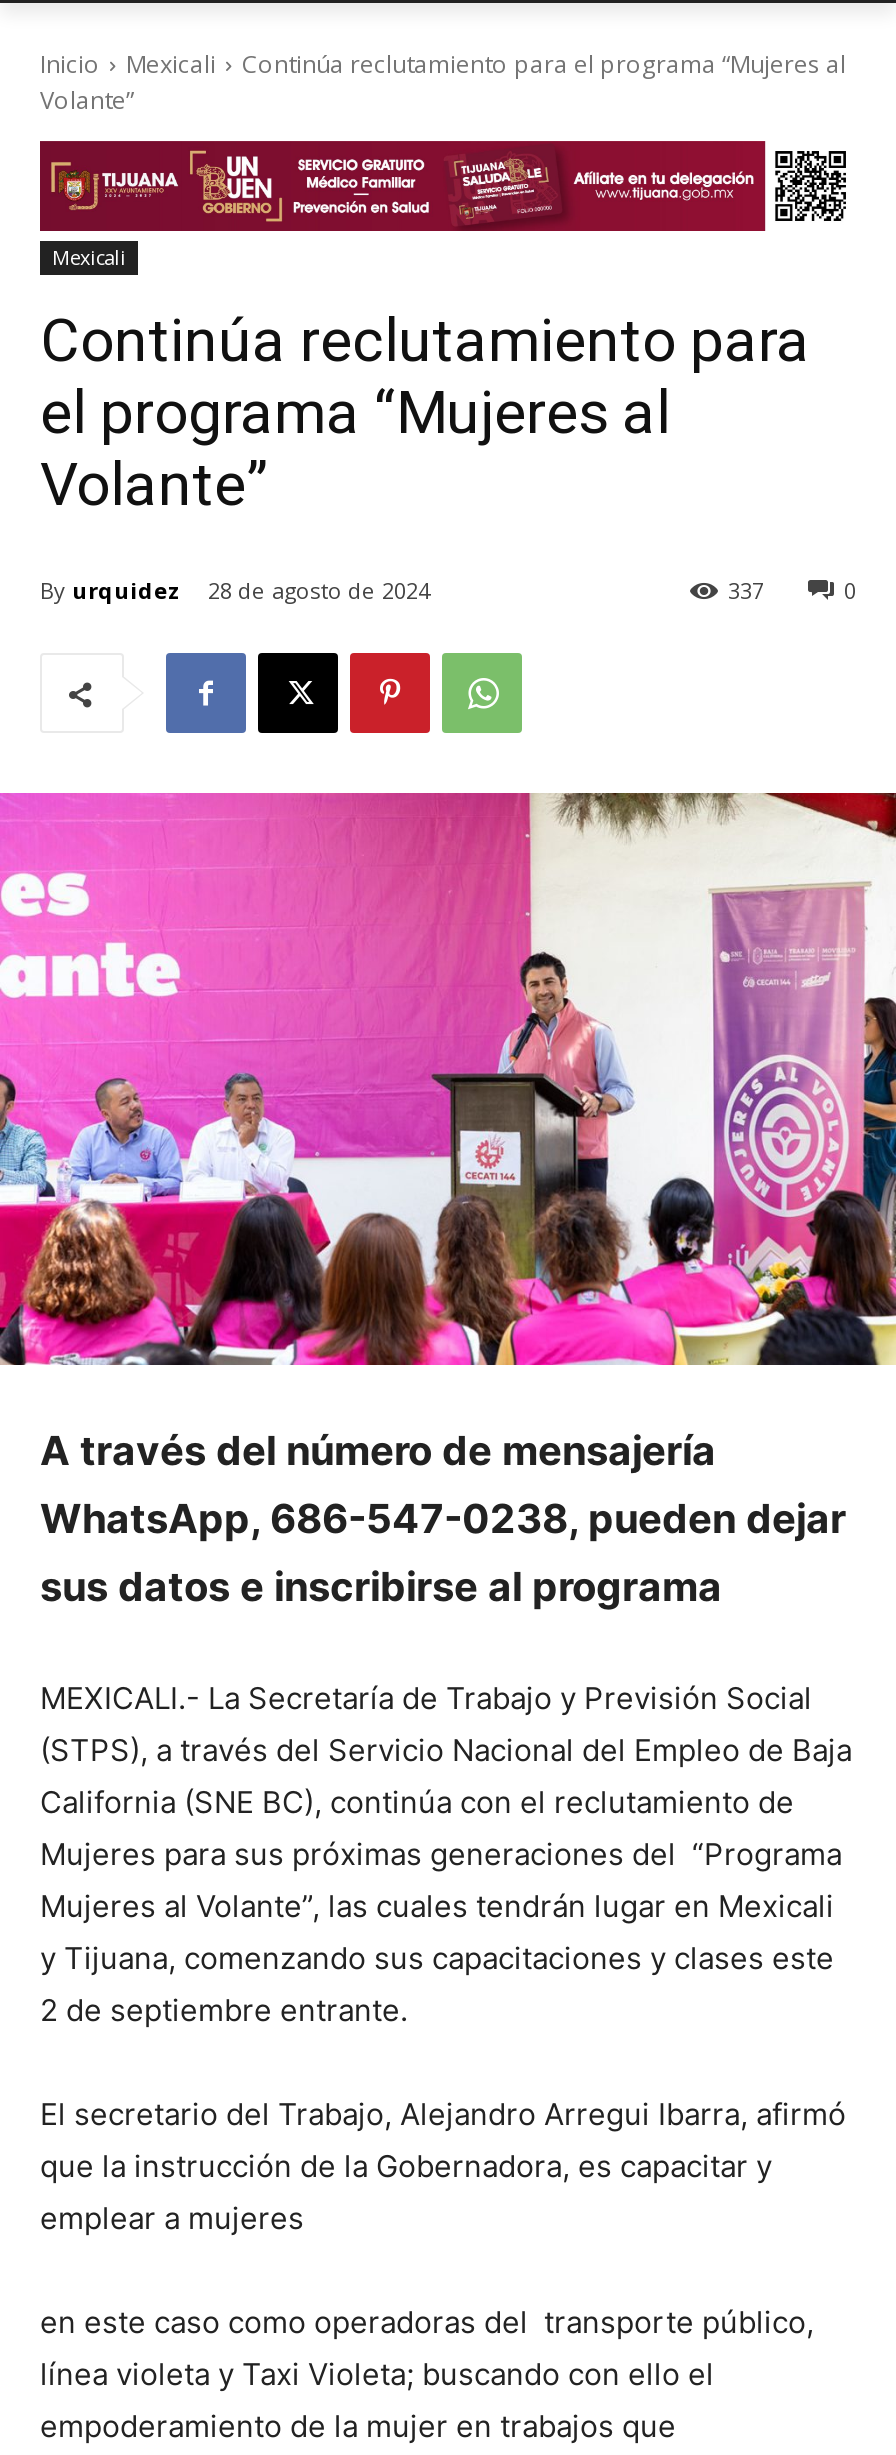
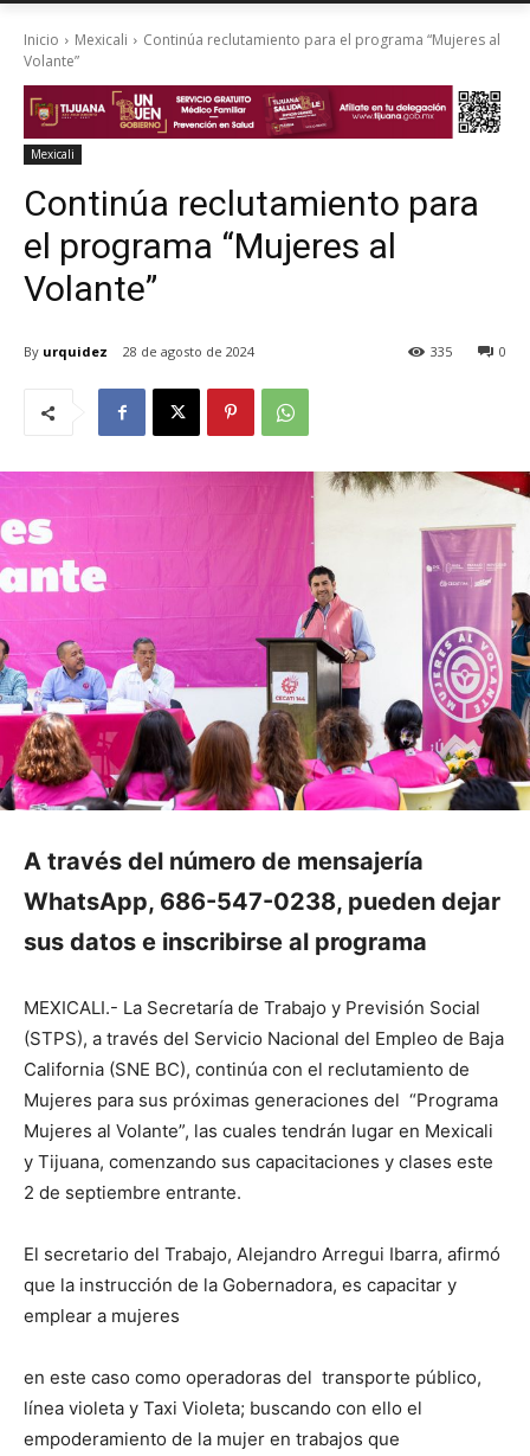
- 337
+ 335
